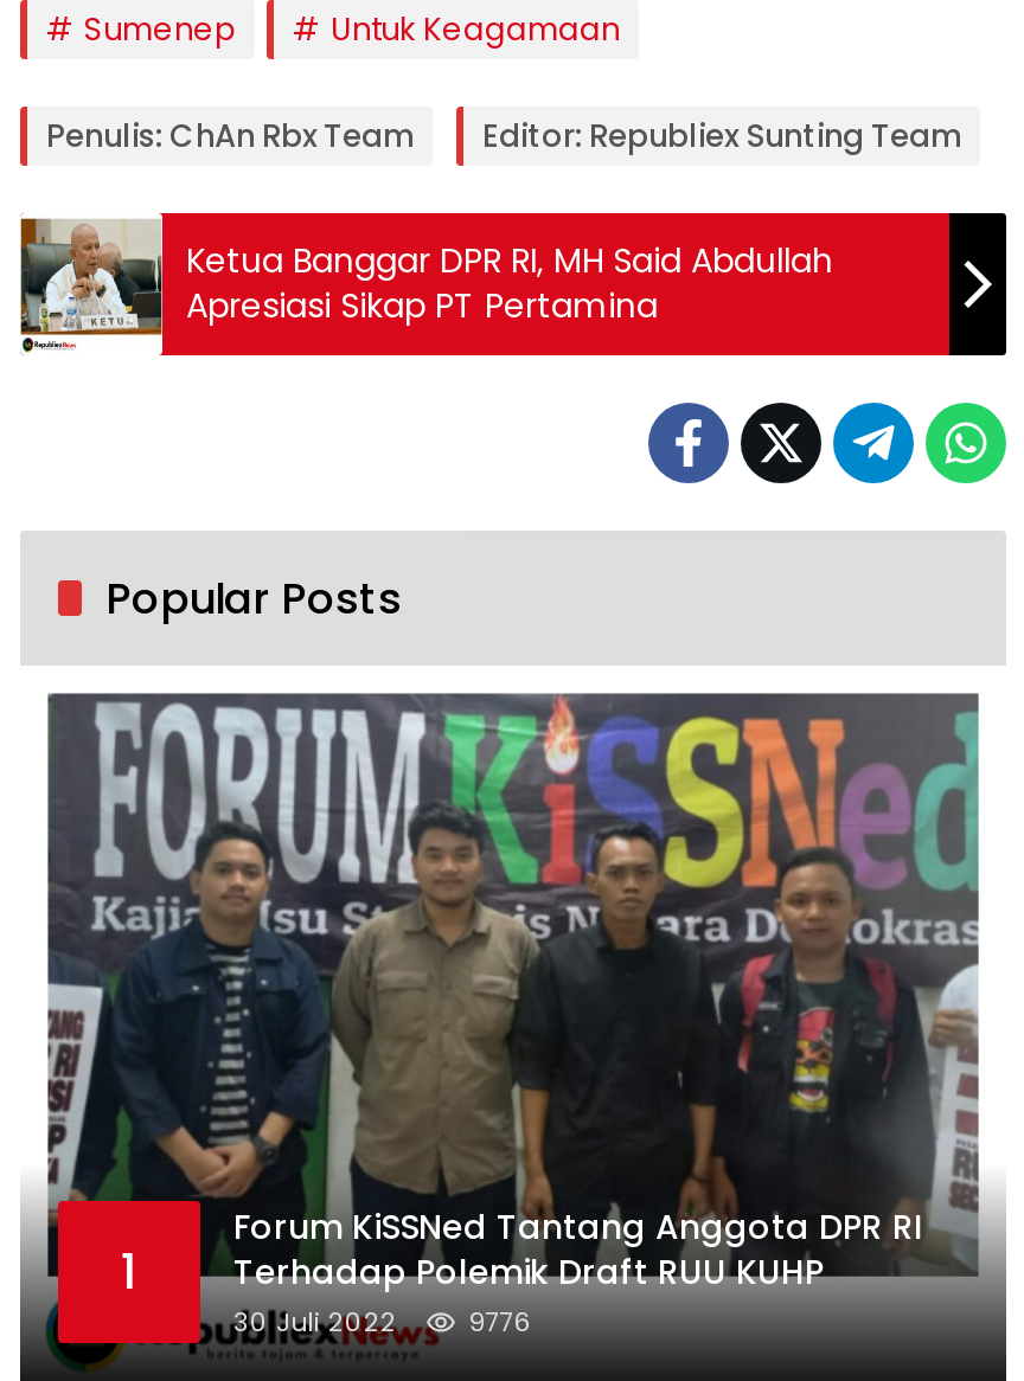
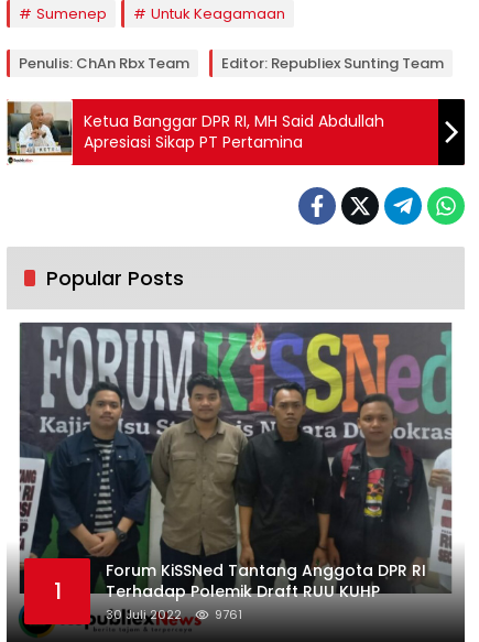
- 30 Juli 2022 9776
+ 30 Juli 2022 9761
